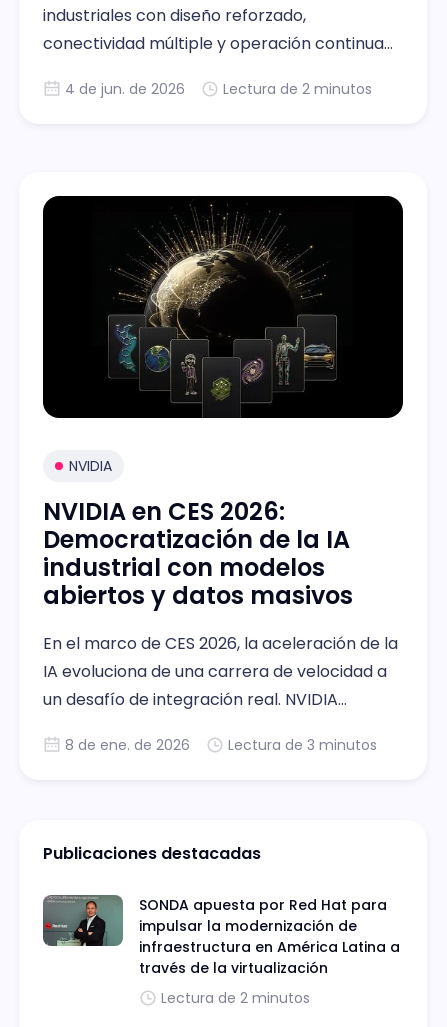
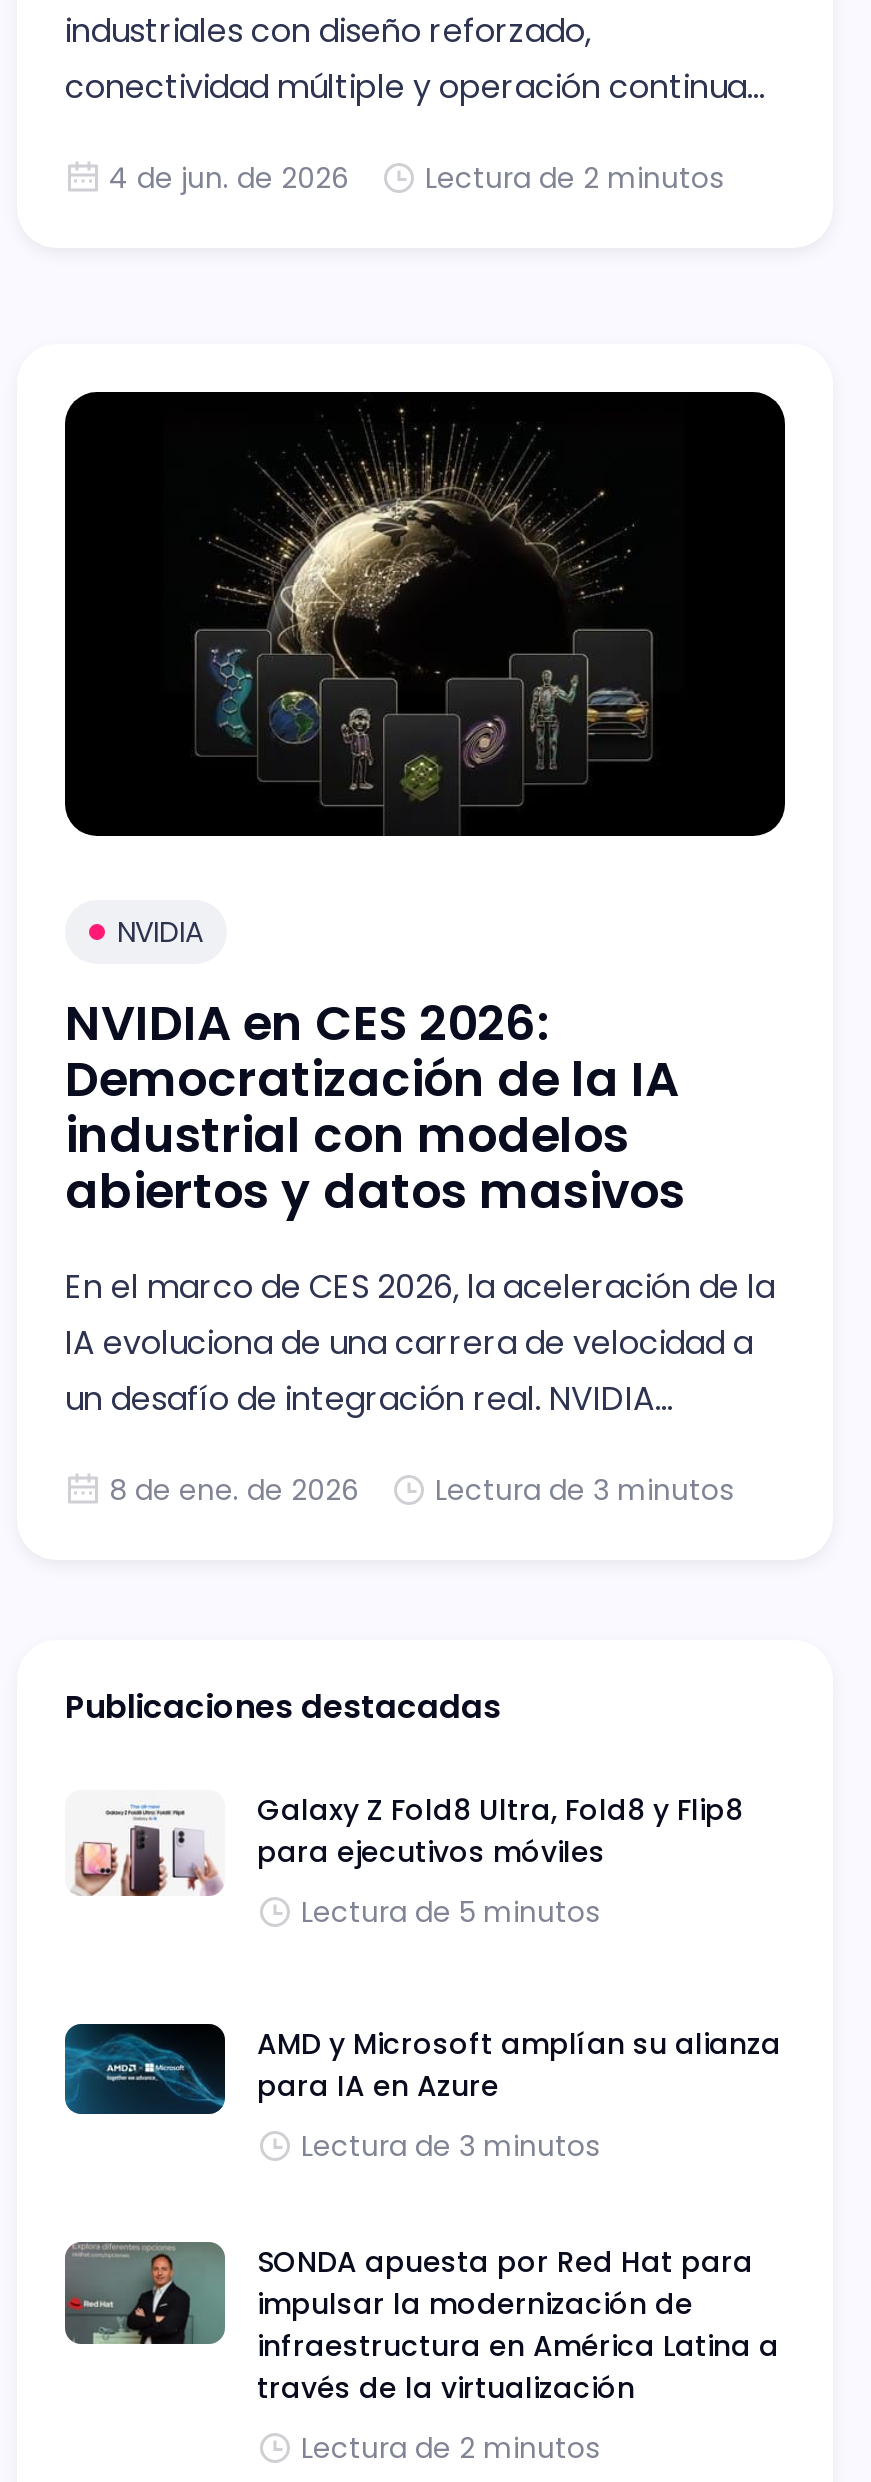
+ [image]

+ [image]
+ Galaxy Z Fold8 Ultra, Fold8 y Flip8
+ para ejecutivos móviles
+ Lectura de 5 minutos
+ AMD y Microsoft amplían su alianza
+ para IA en Azure
+ Lectura de 3 minutos
